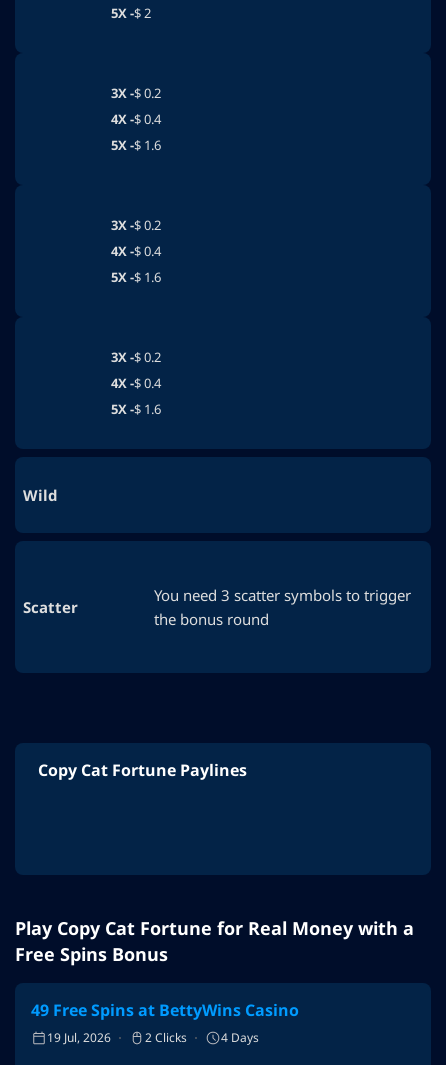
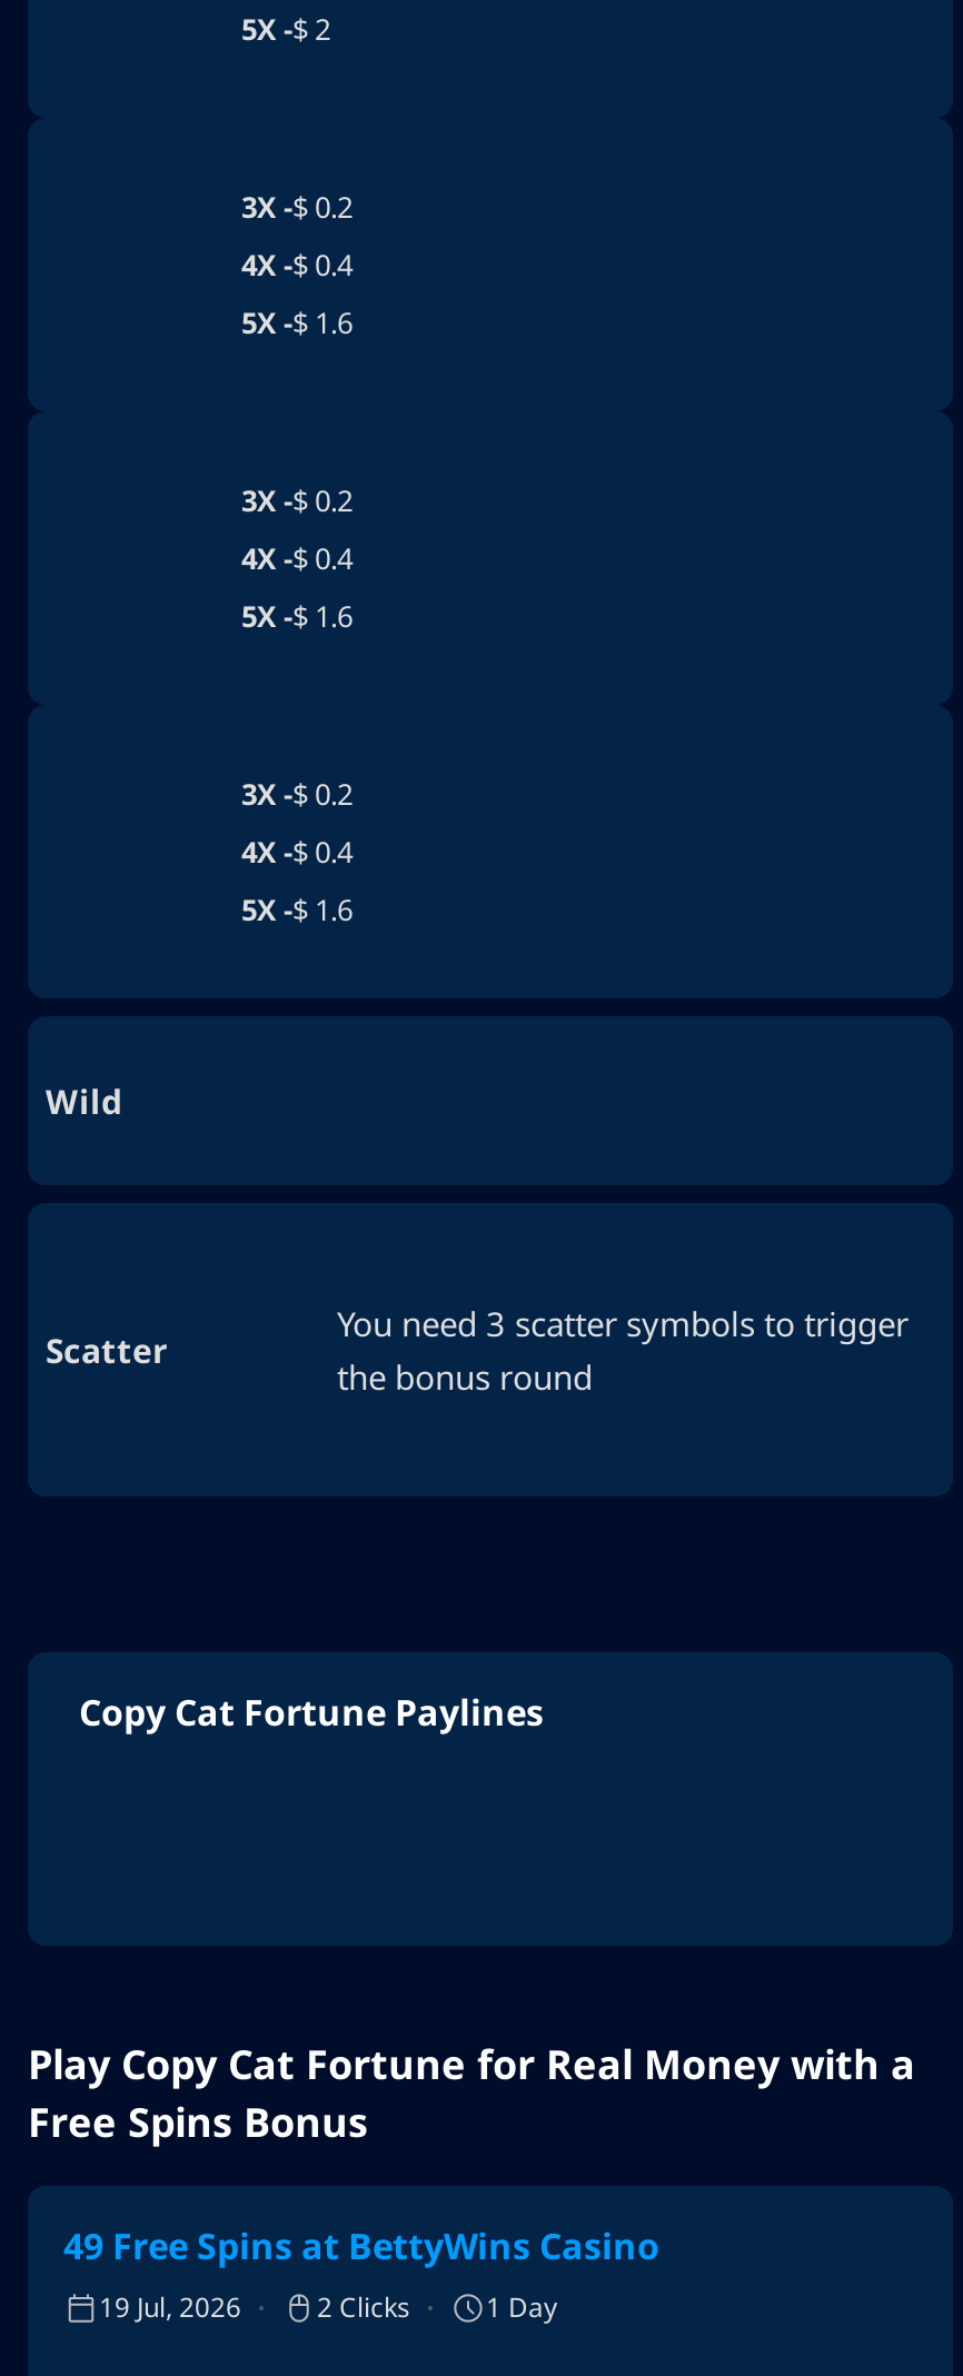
- 19 Jul, 2026 2 Clicks 4 Days
+ 19 Jul, 2026 2 Clicks 1 Day
